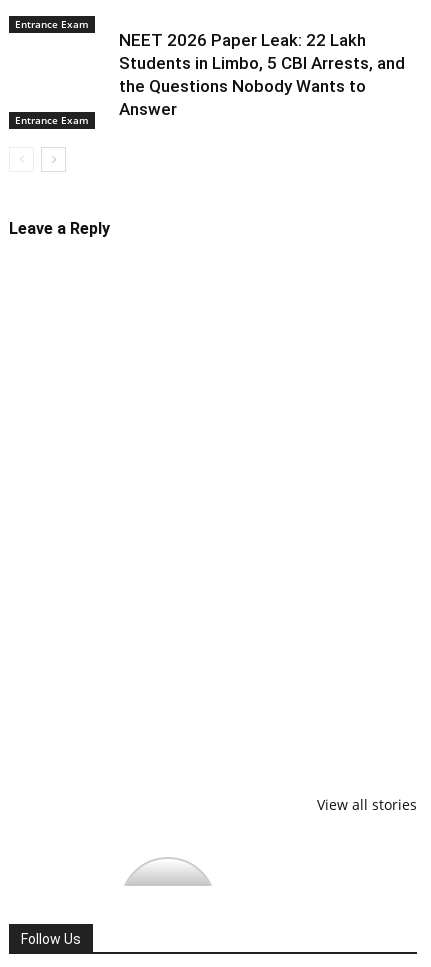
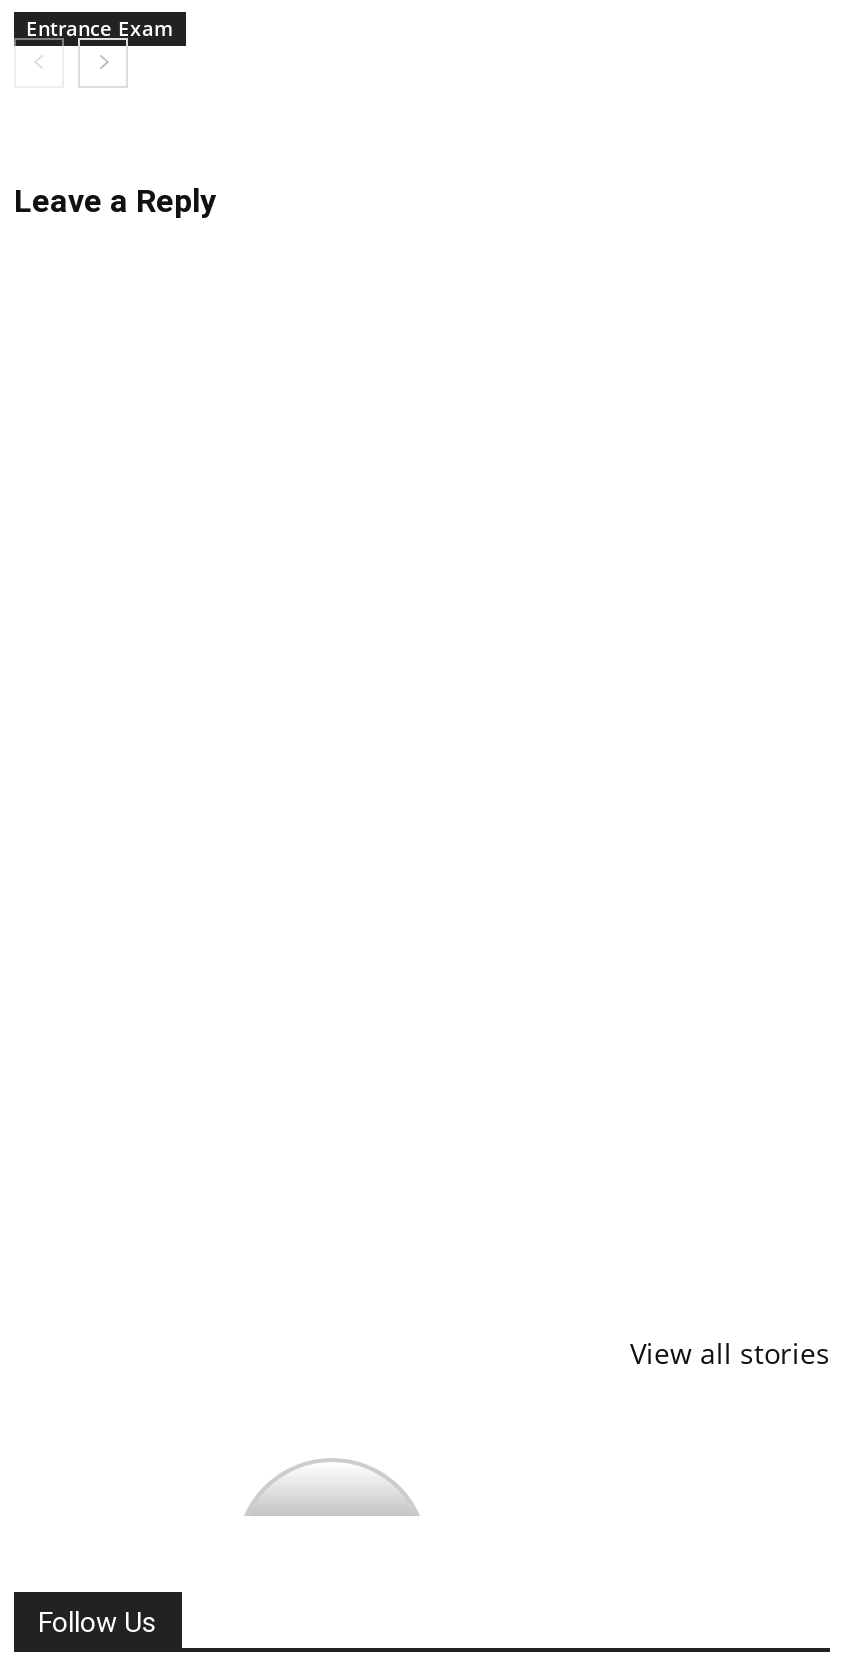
- NEET 2026 Paper Leak: 22 Lakh
- Students in Limbo, 5 CBI Arrests, and
- the Questions Nobody Wants to
- Answer

- Entrance Exam
